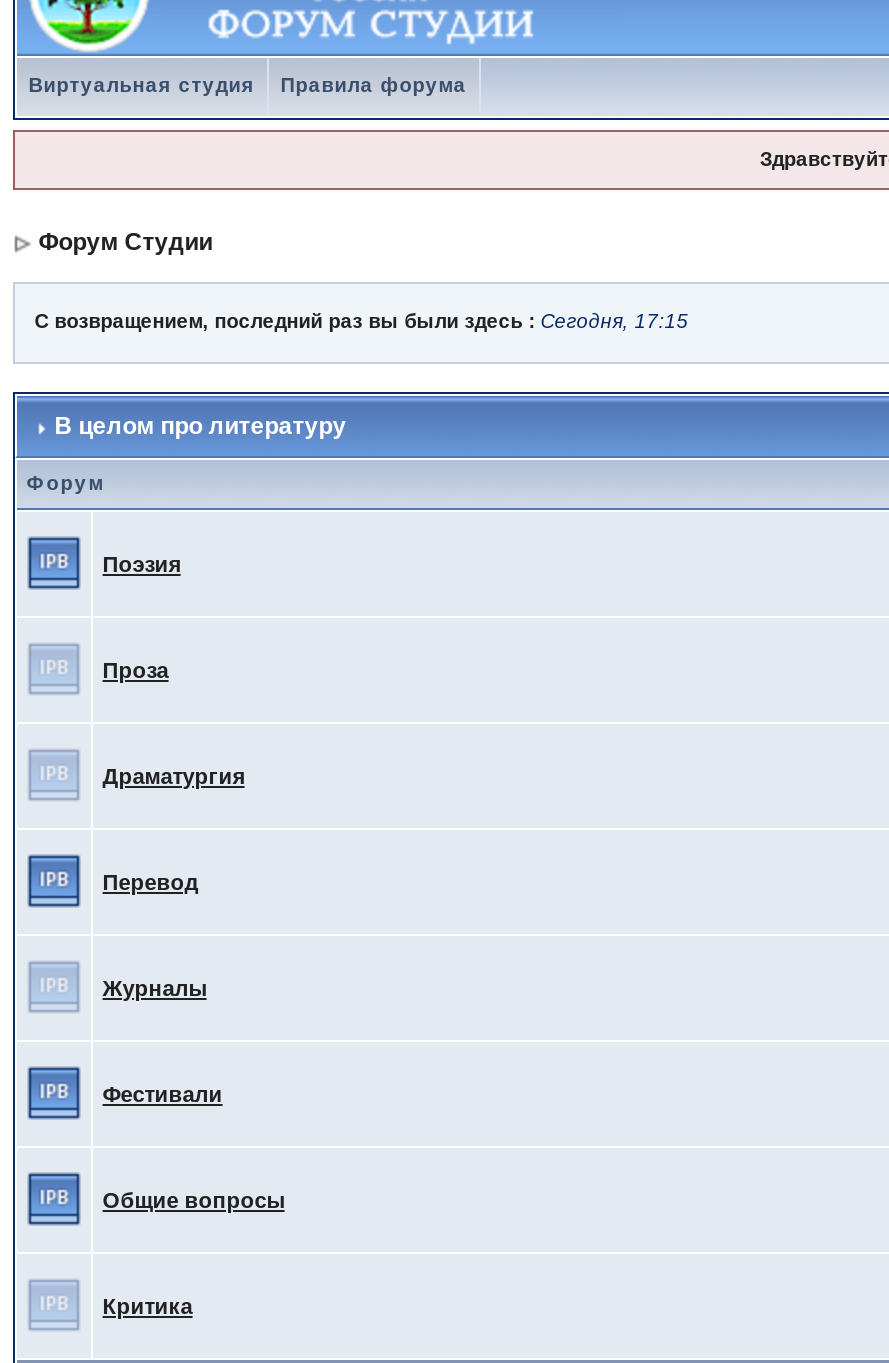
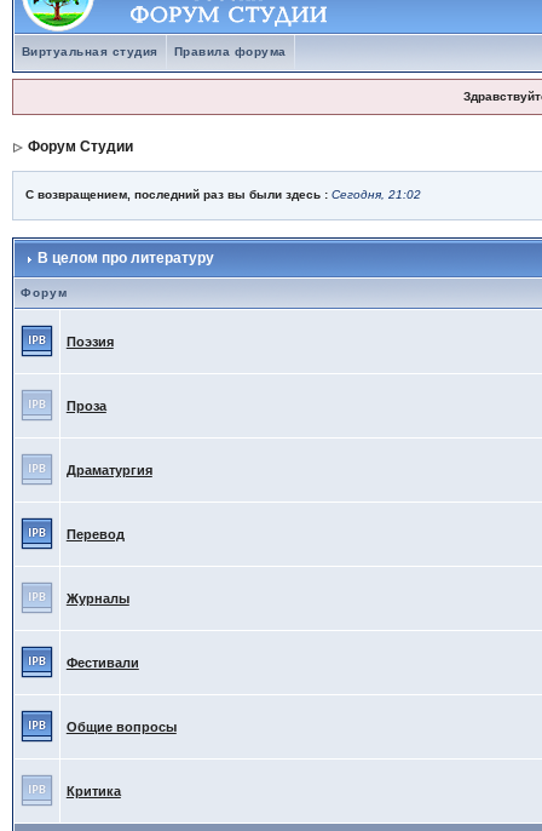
- С возвращением, последний раз вы были здесь : Сегодня, 17:15
+ С возвращением, последний раз вы были здесь : Сегодня, 21:02
